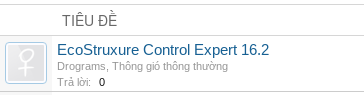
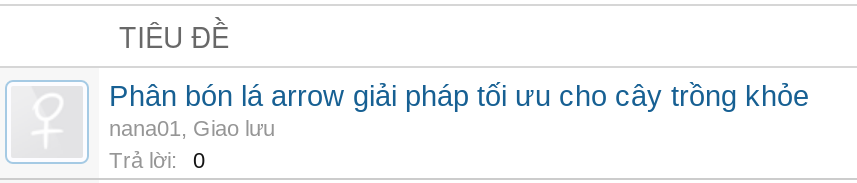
- EcoStruxure Control Expert 16.2
- Drograms, Thông gió thông thường
+ Phân bón lá arrow giải pháp tối ưu cho cây trồng khỏe
+ nana01, Giao lưu
